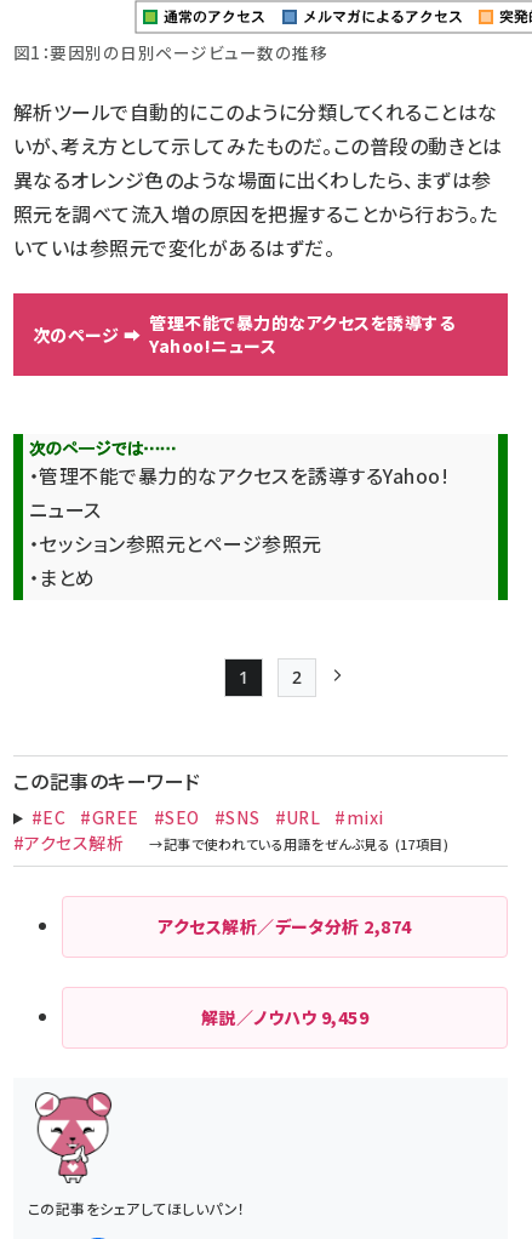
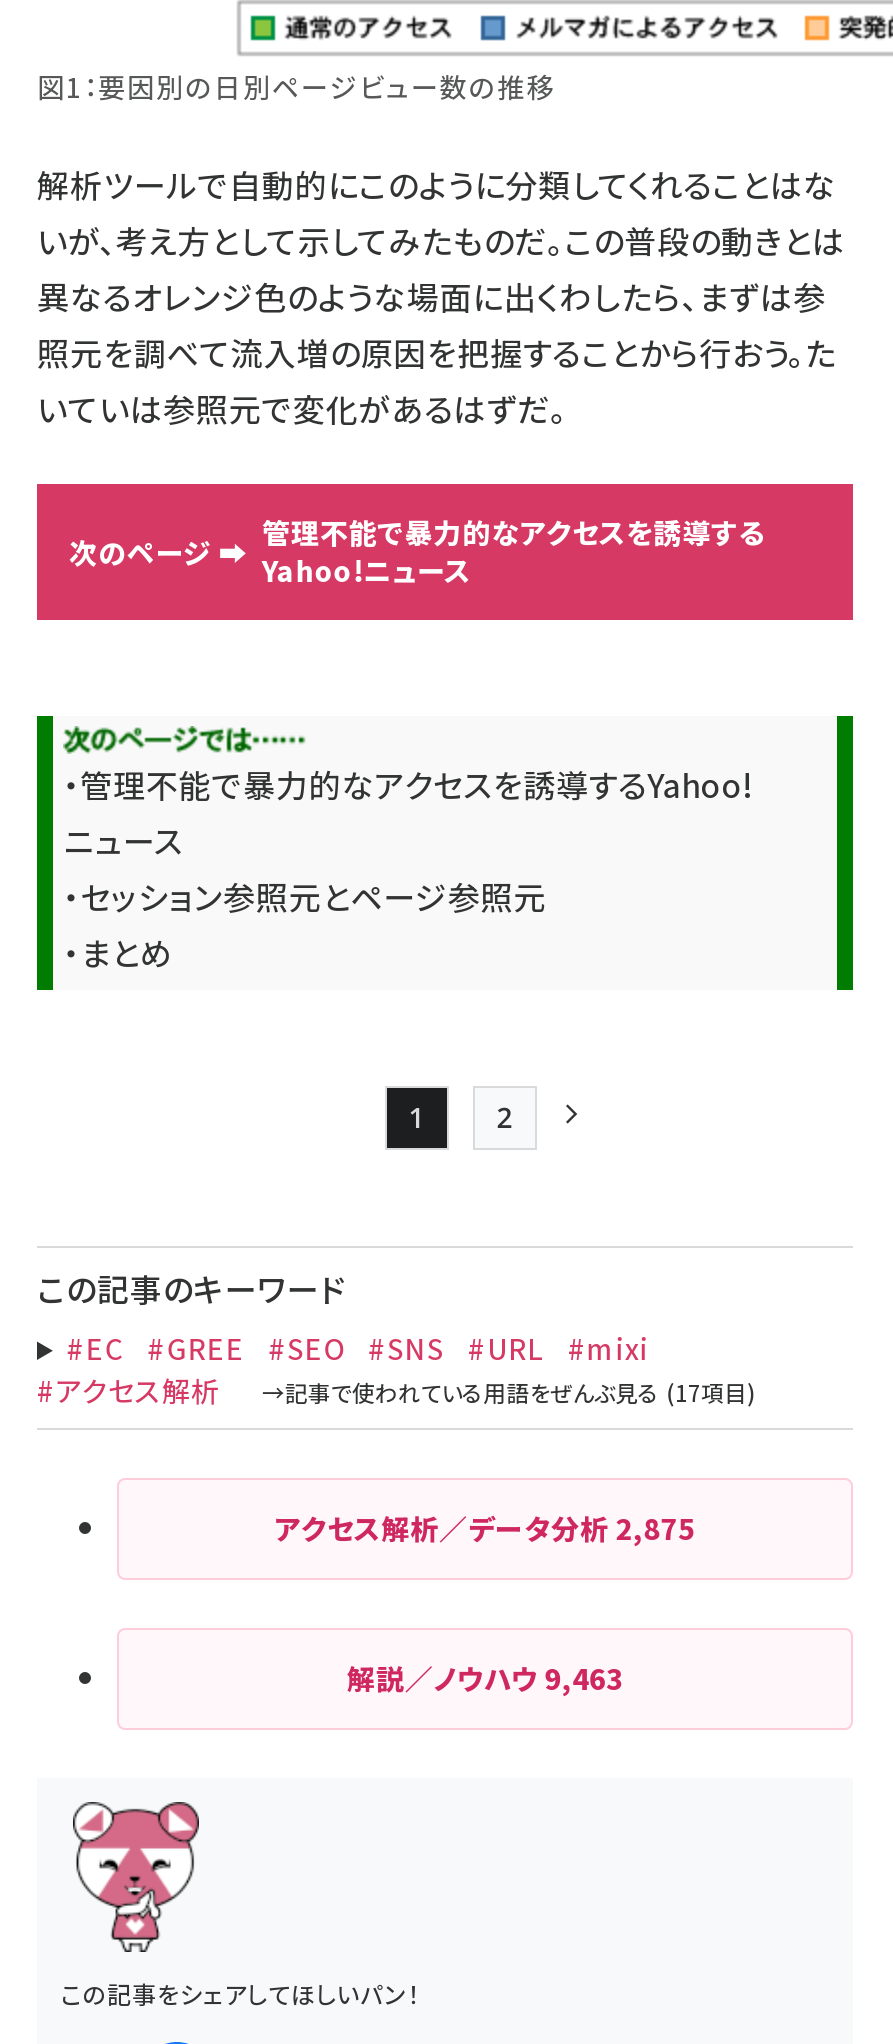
- アクセス解析／データ分析2,874
+ アクセス解析／データ分析2,875

- 解説／ノウハウ9,459
+ 解説／ノウハウ9,463
